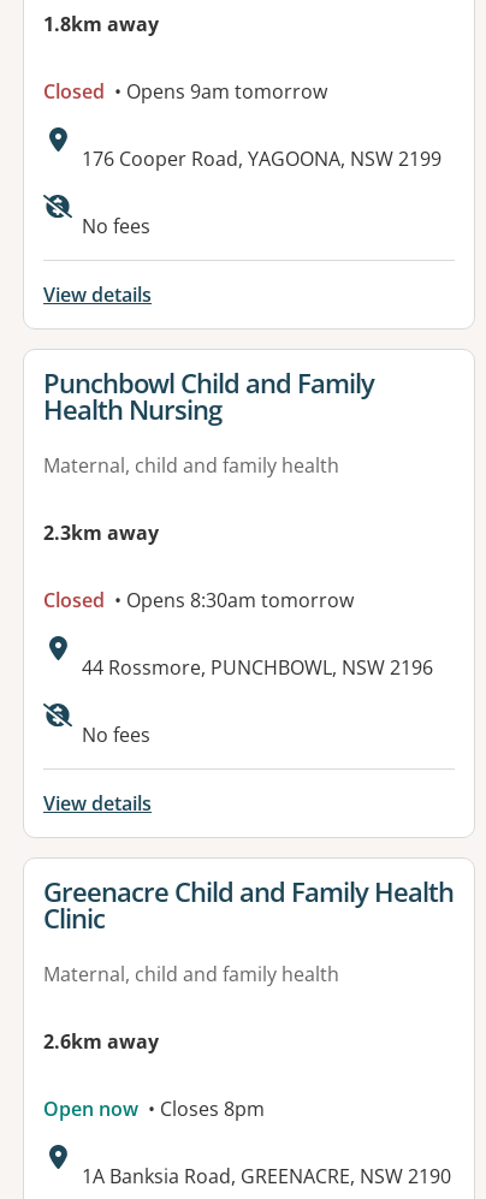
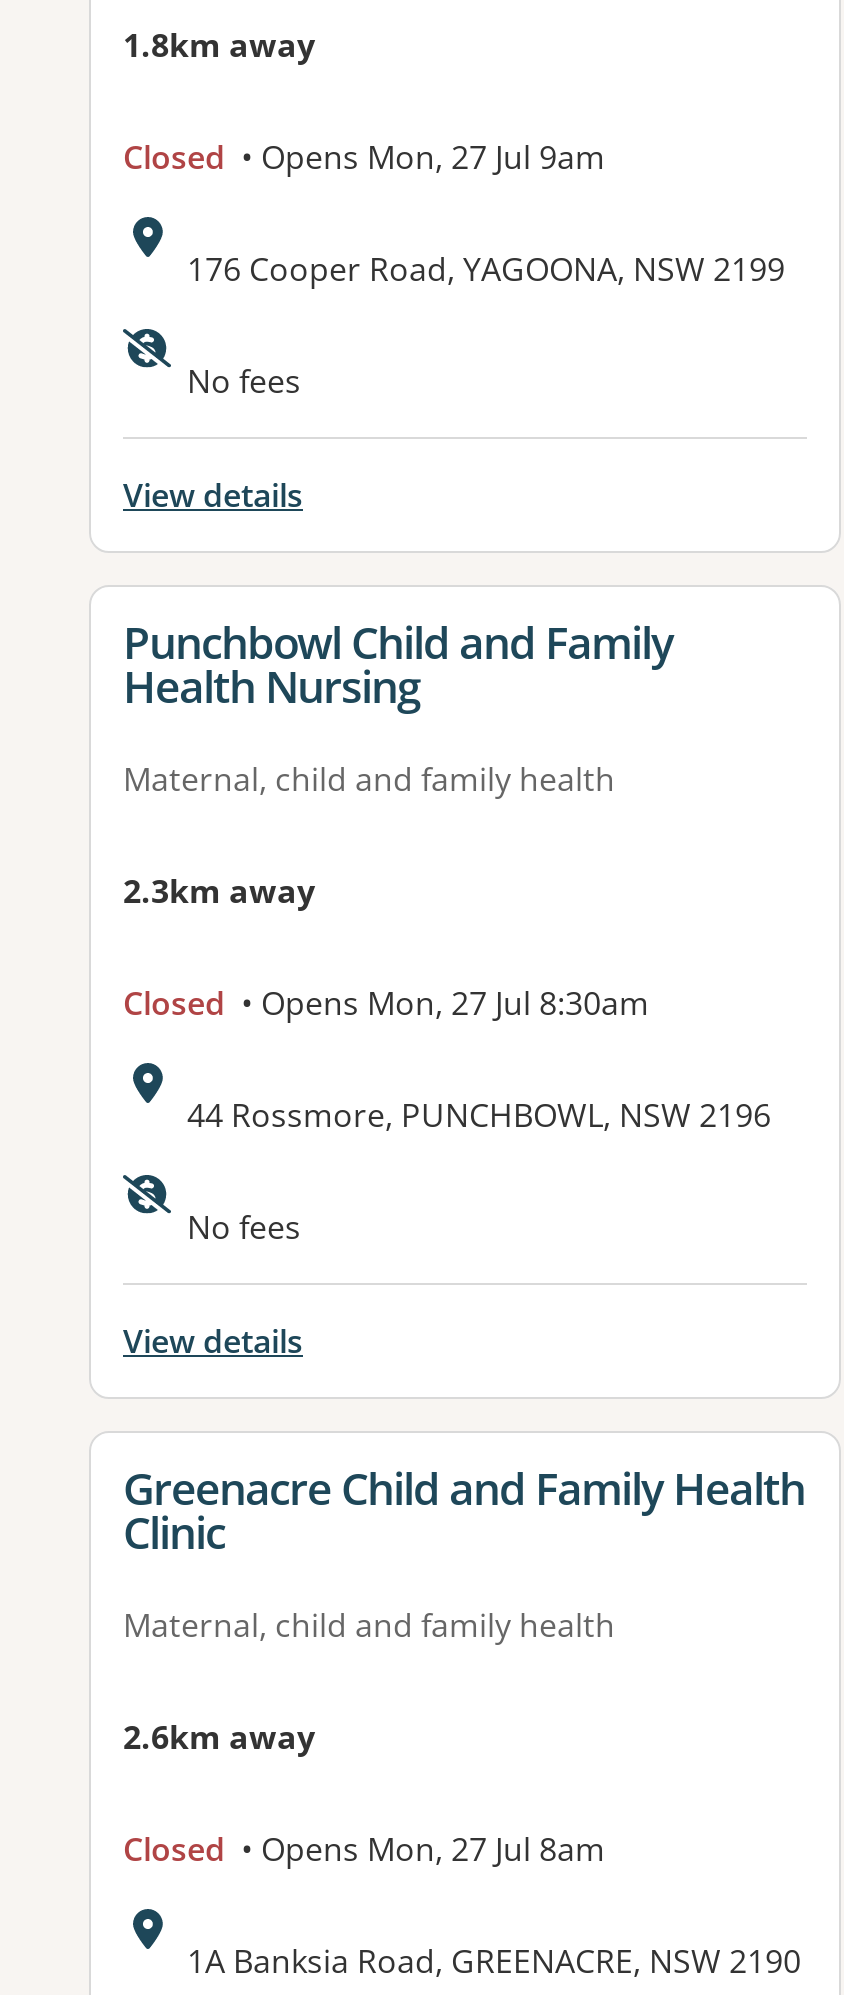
- Closed • Opens 9am tomorrow
+ Closed • Opens Mon, 27 Jul 9am

- Closed • Opens 8:30am tomorrow
+ Closed • Opens Mon, 27 Jul 8:30am

- Open now • Closes 8pm
+ Closed • Opens Mon, 27 Jul 8am
